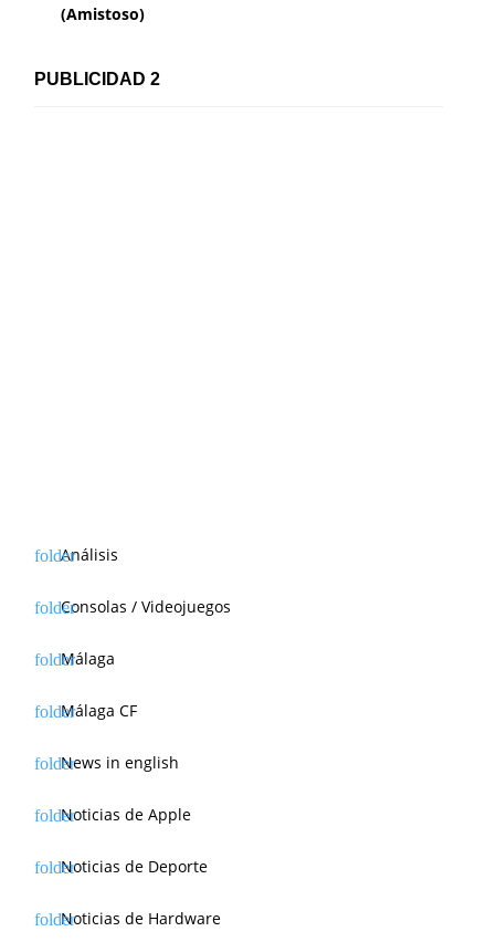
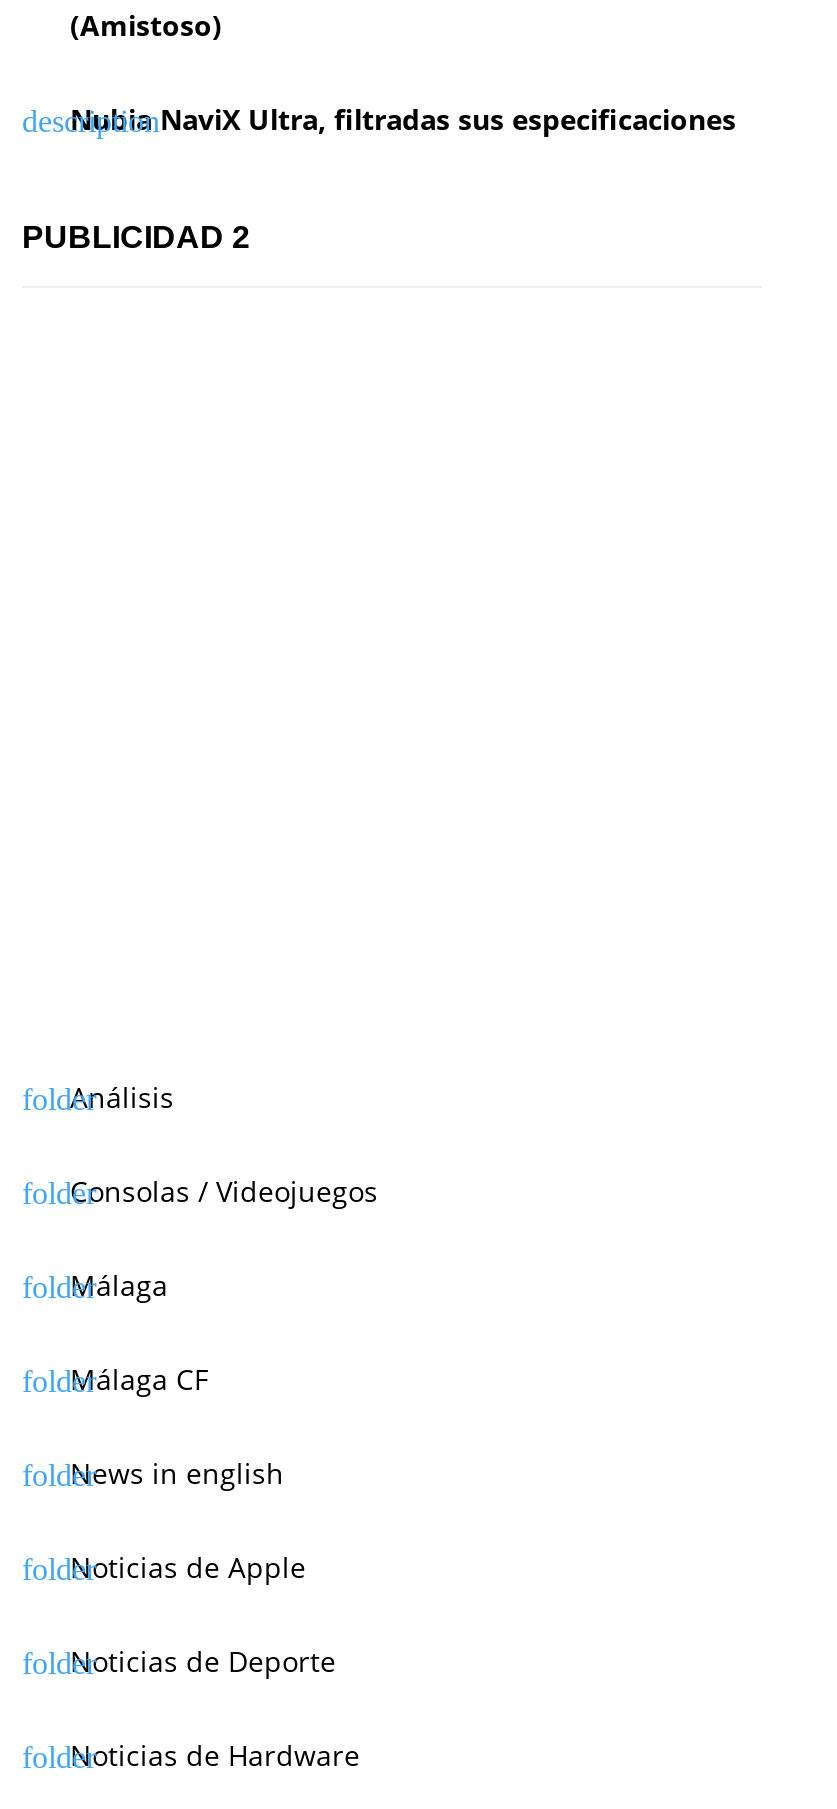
+ Nubia NaviX Ultra, filtradas sus especificaciones
